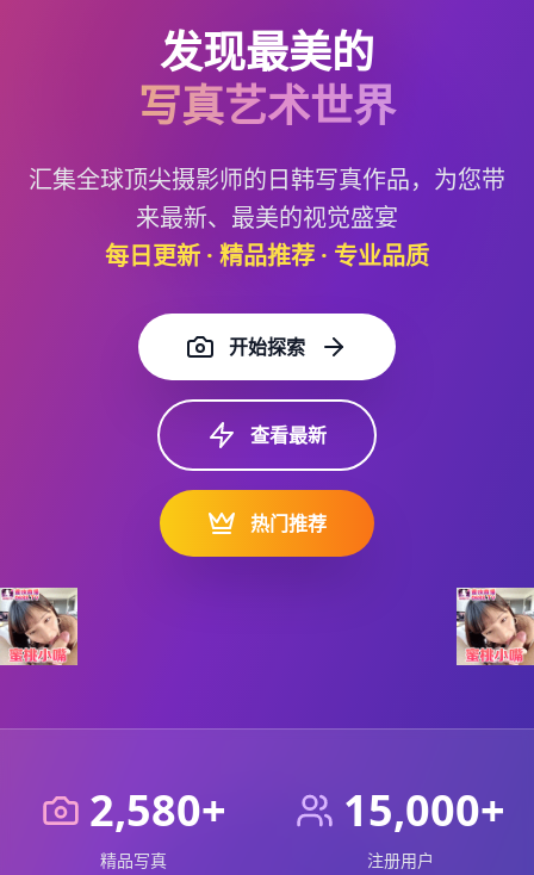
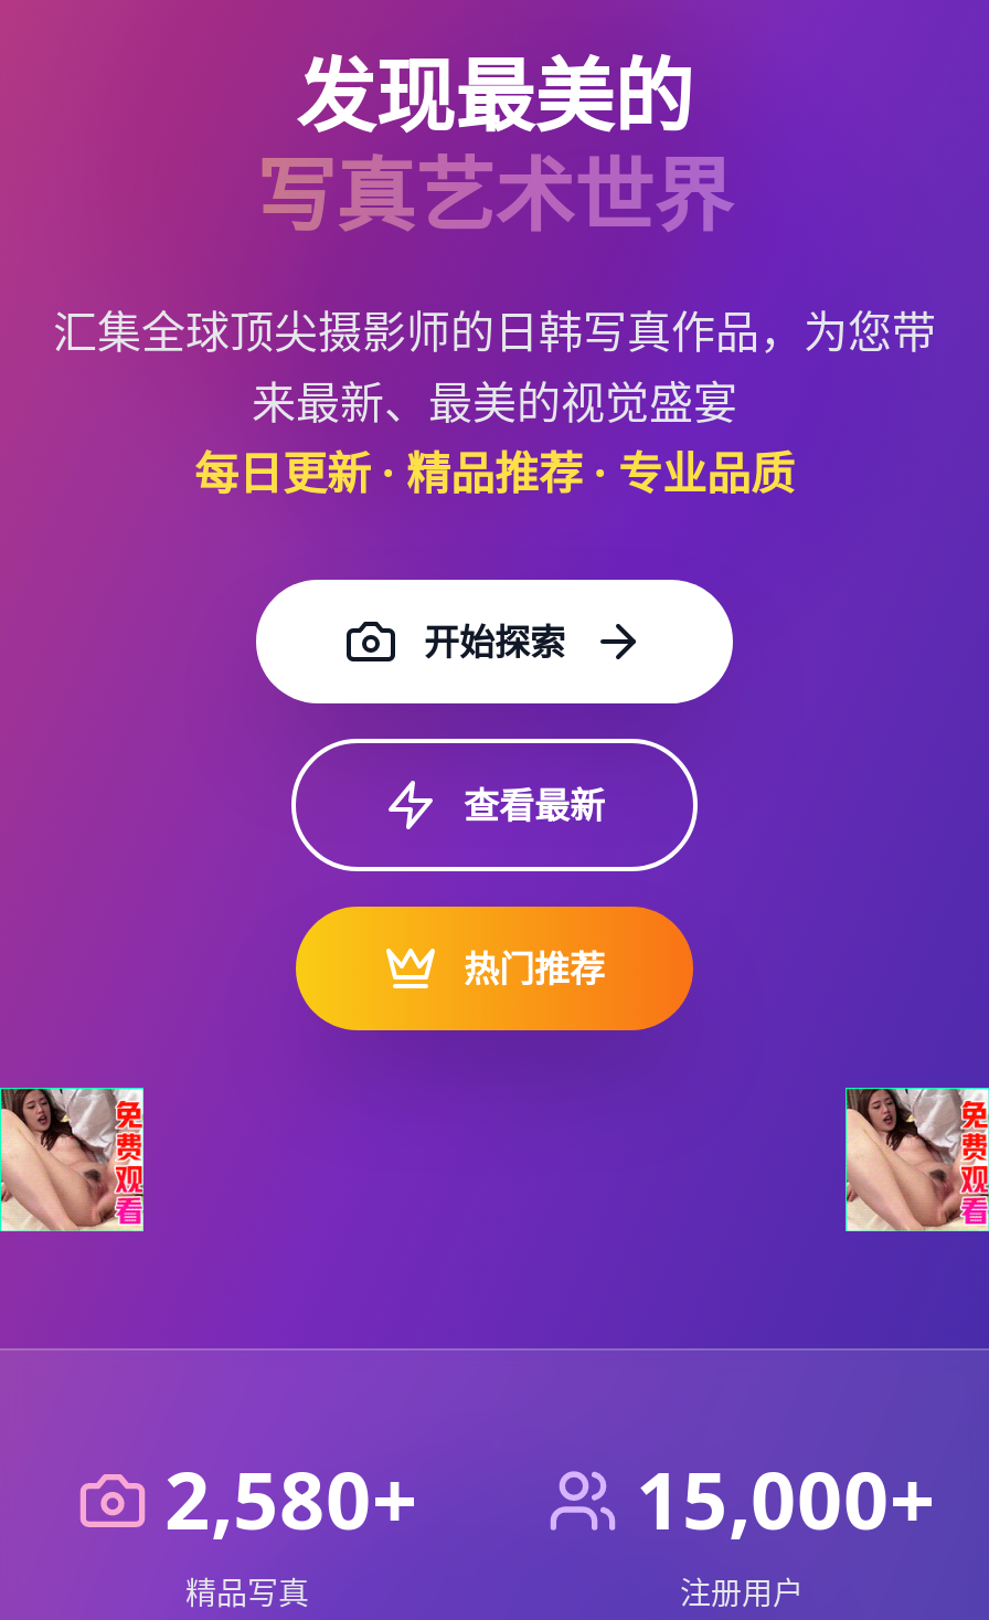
- [image]
+ [image]

- [image]
+ [image]
